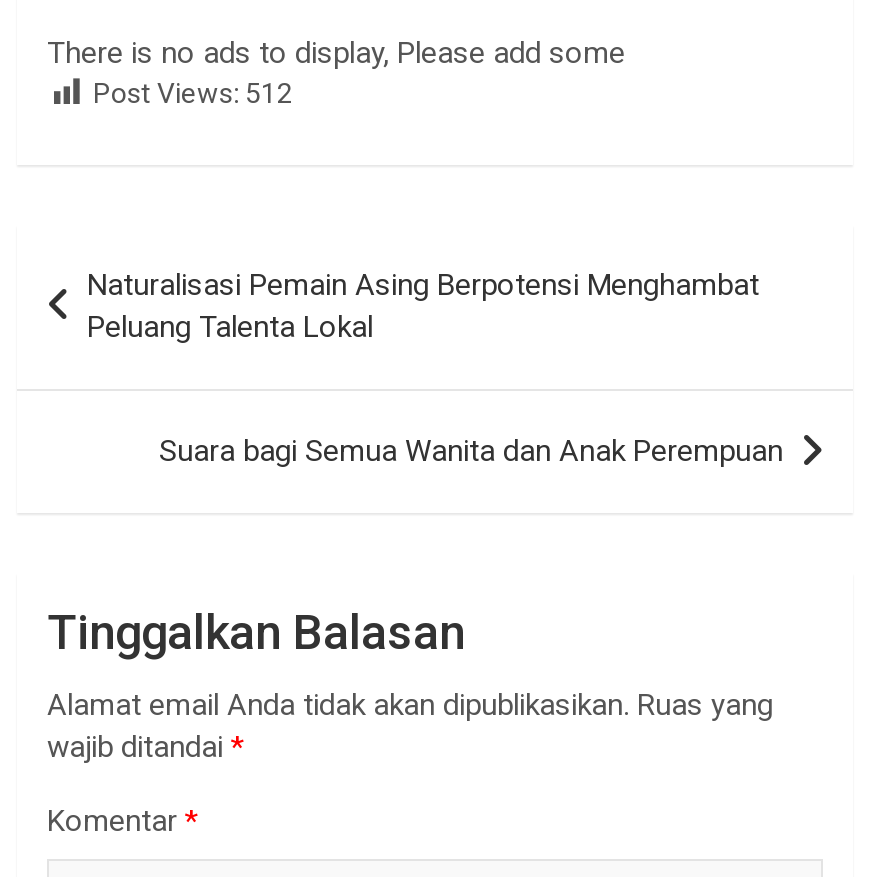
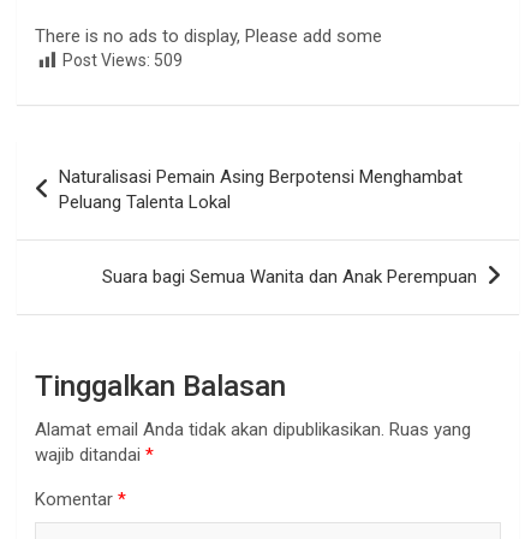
- Post Views: 512
+ Post Views: 509
